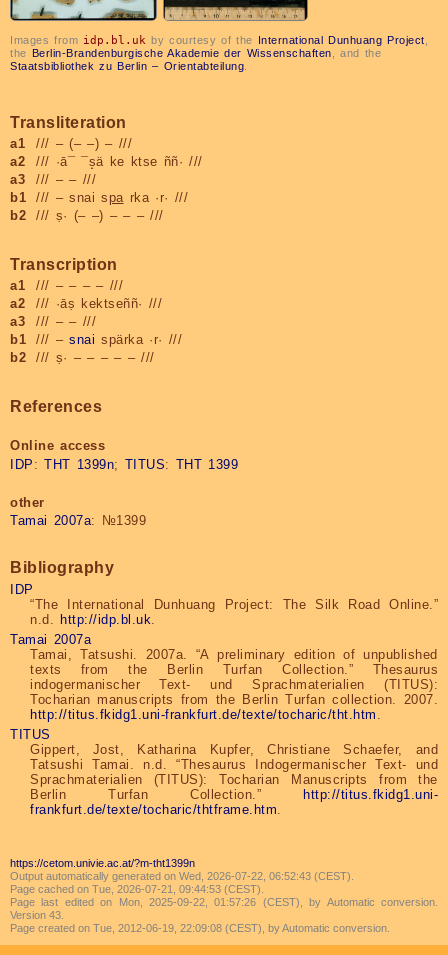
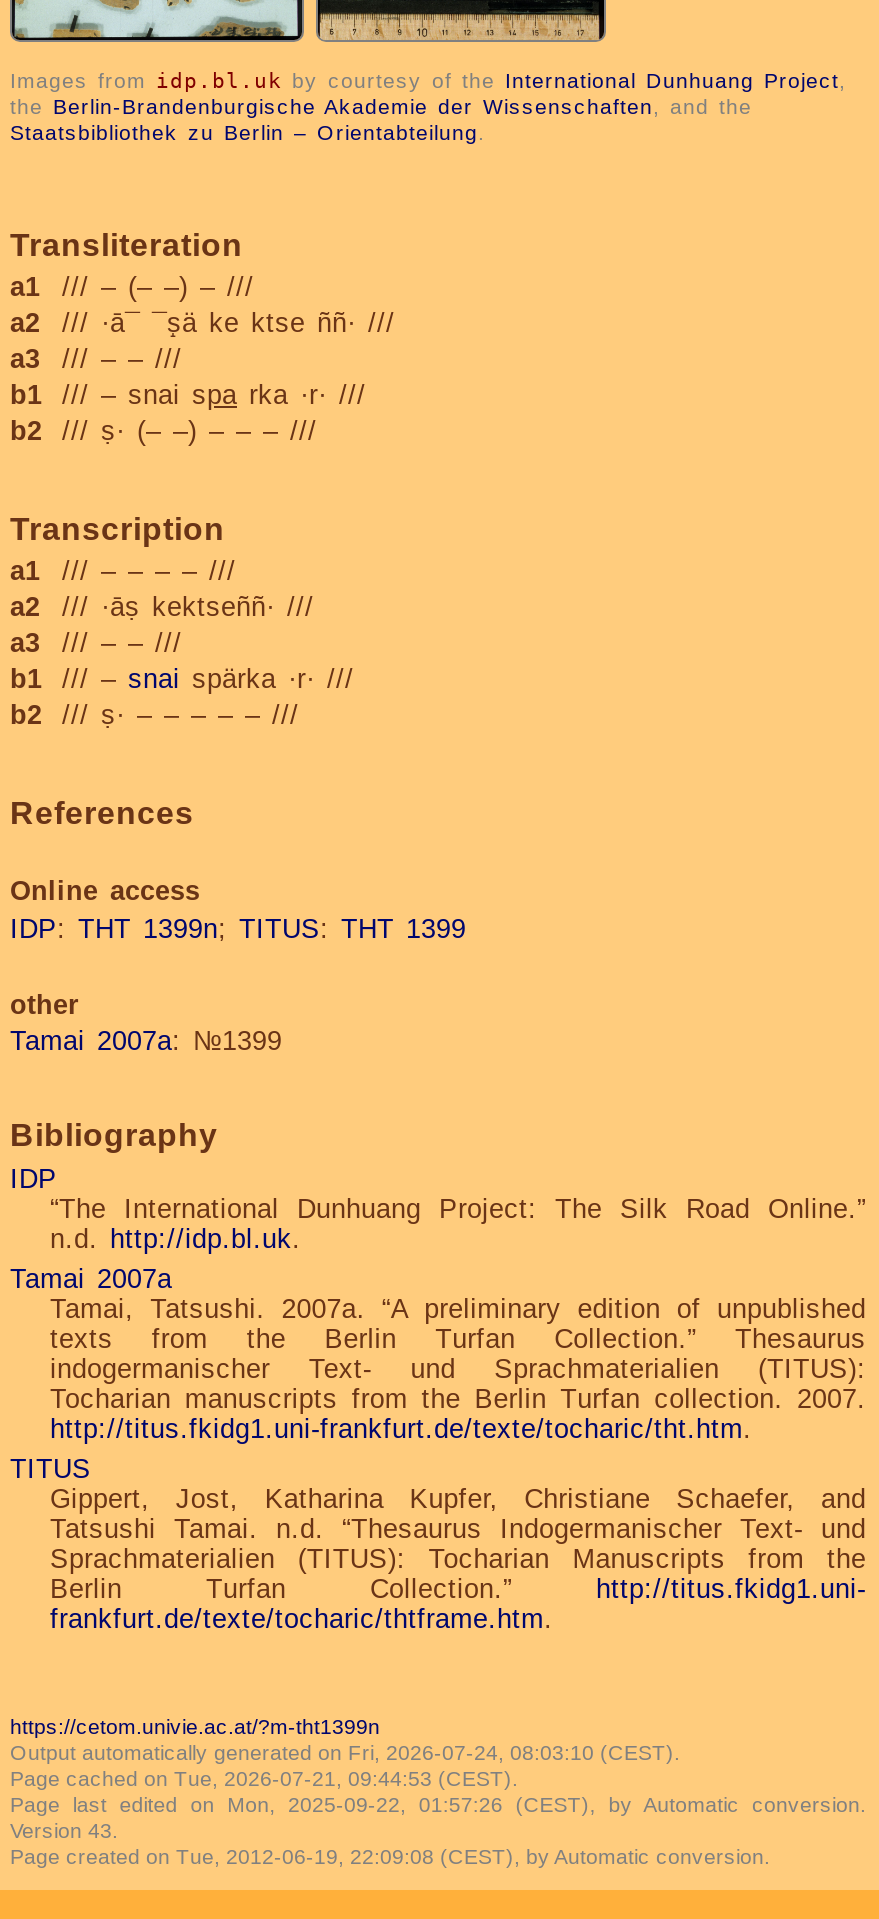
- Output automatically generated on Wed, 2026-07-22, 06:52:43 (CEST).
+ Output automatically generated on Fri, 2026-07-24, 08:03:10 (CEST).
